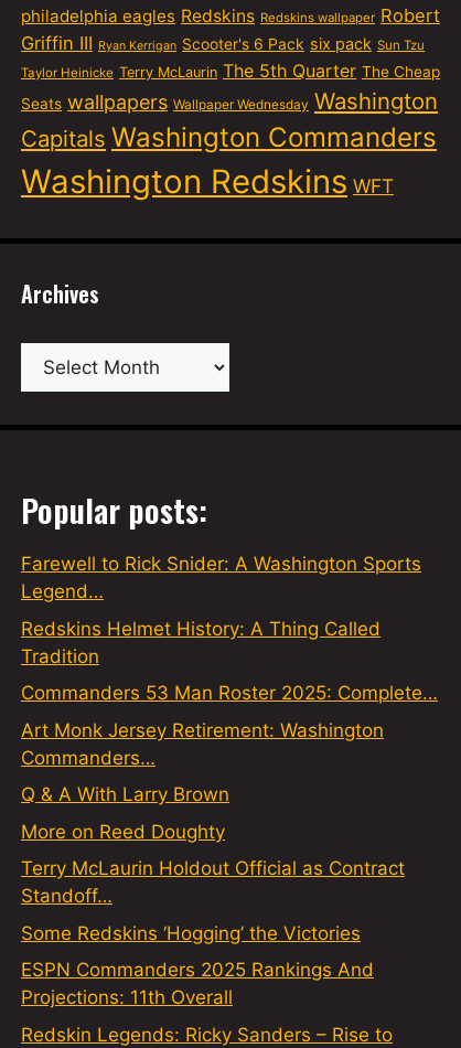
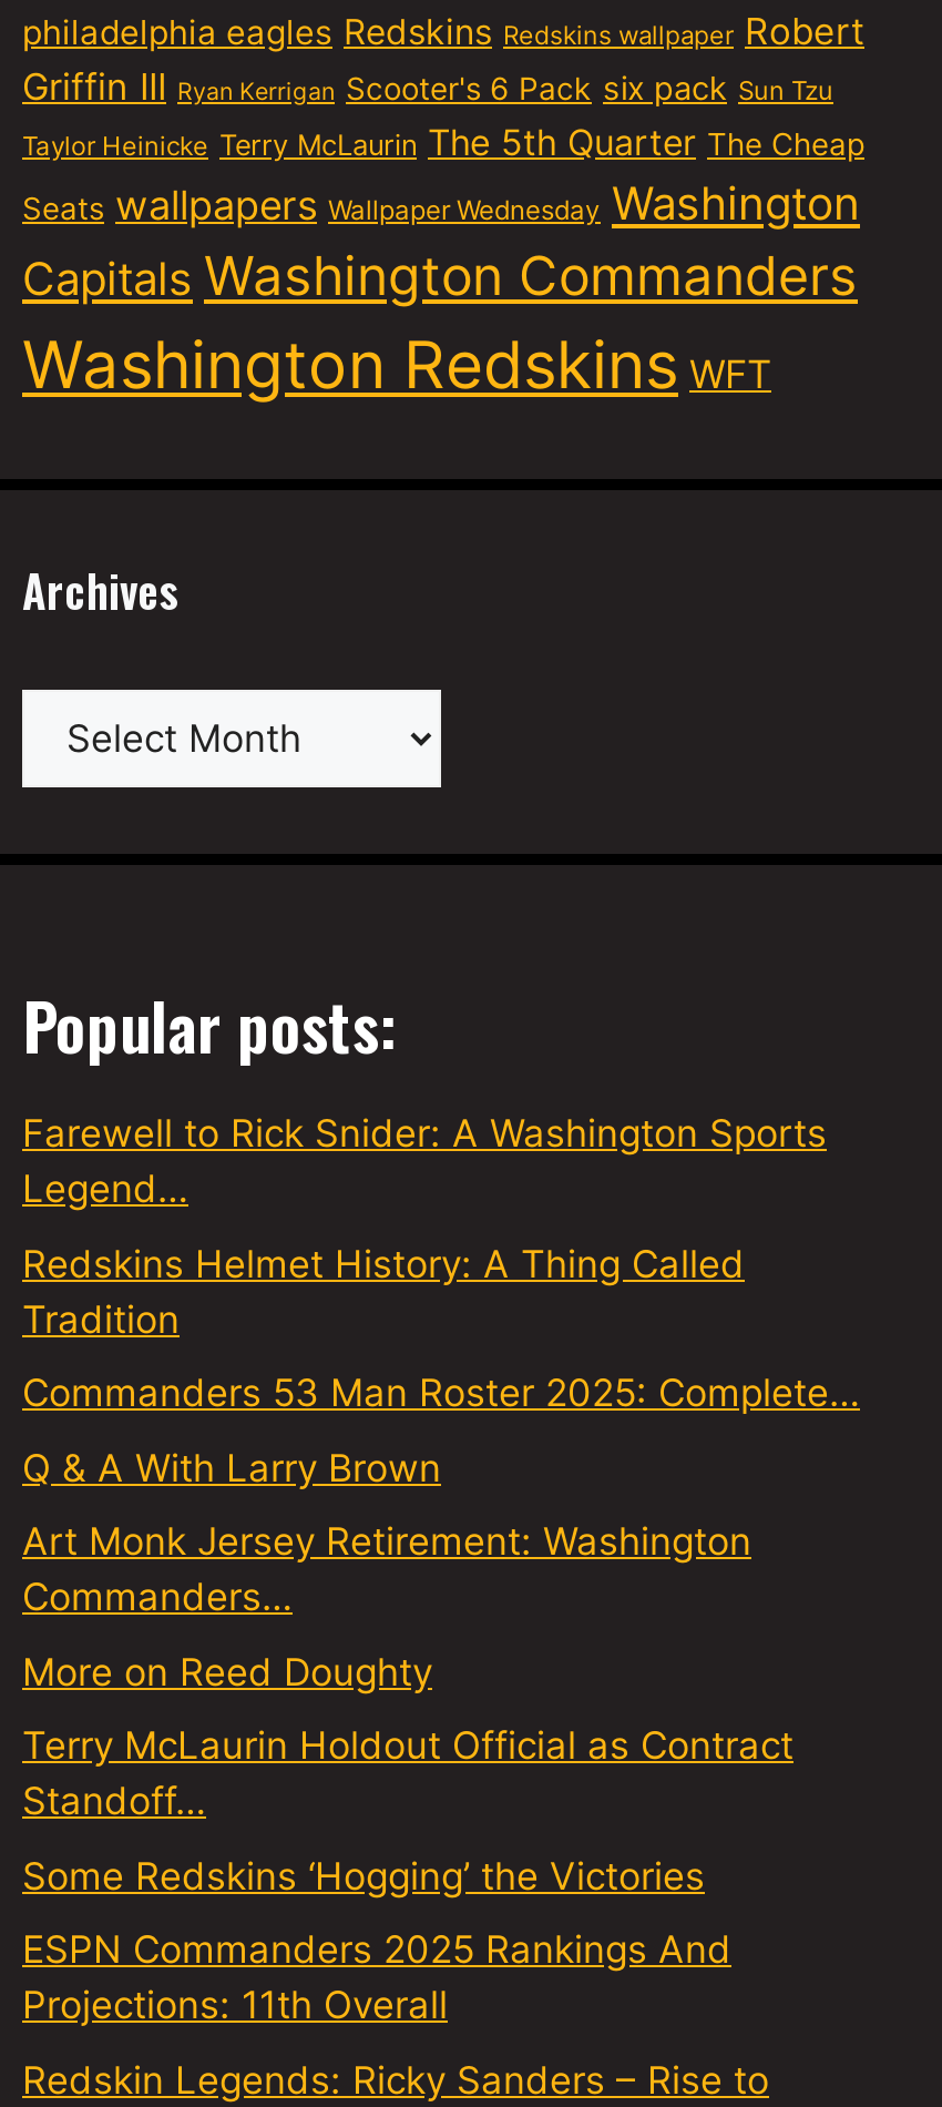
moved down: Art Monk Jersey Retirement: Washington | Commanders…

moved up: Q & A With Larry Brown
